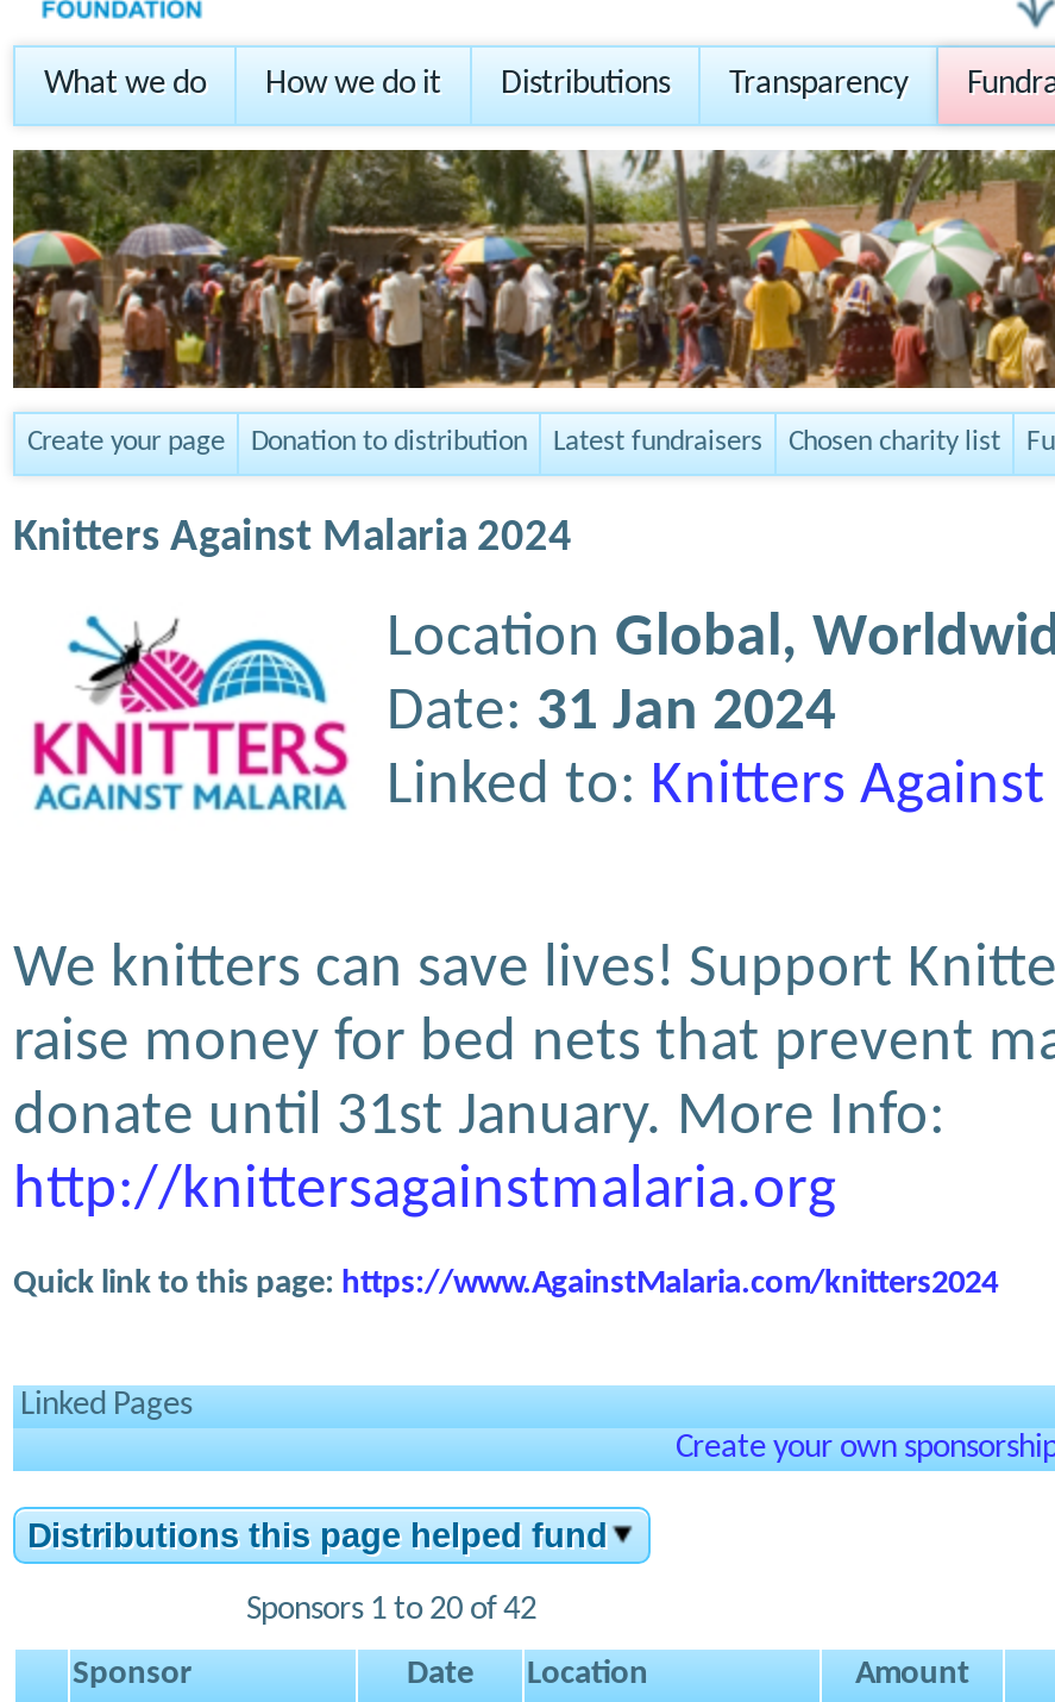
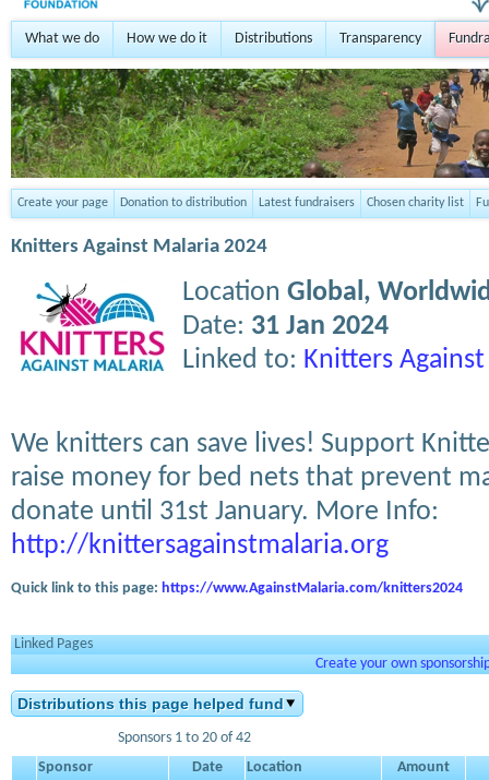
- [image]
+ [image]
